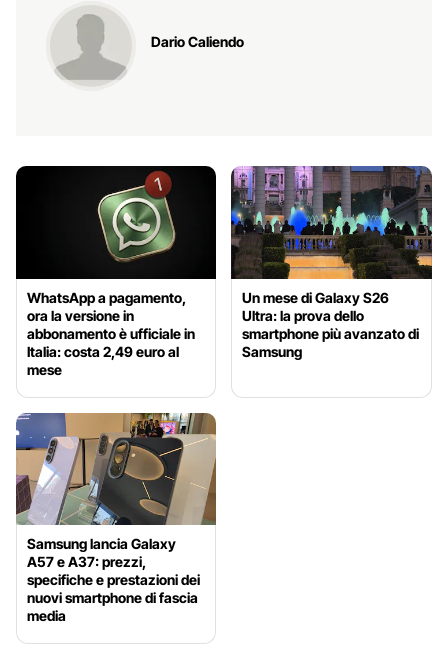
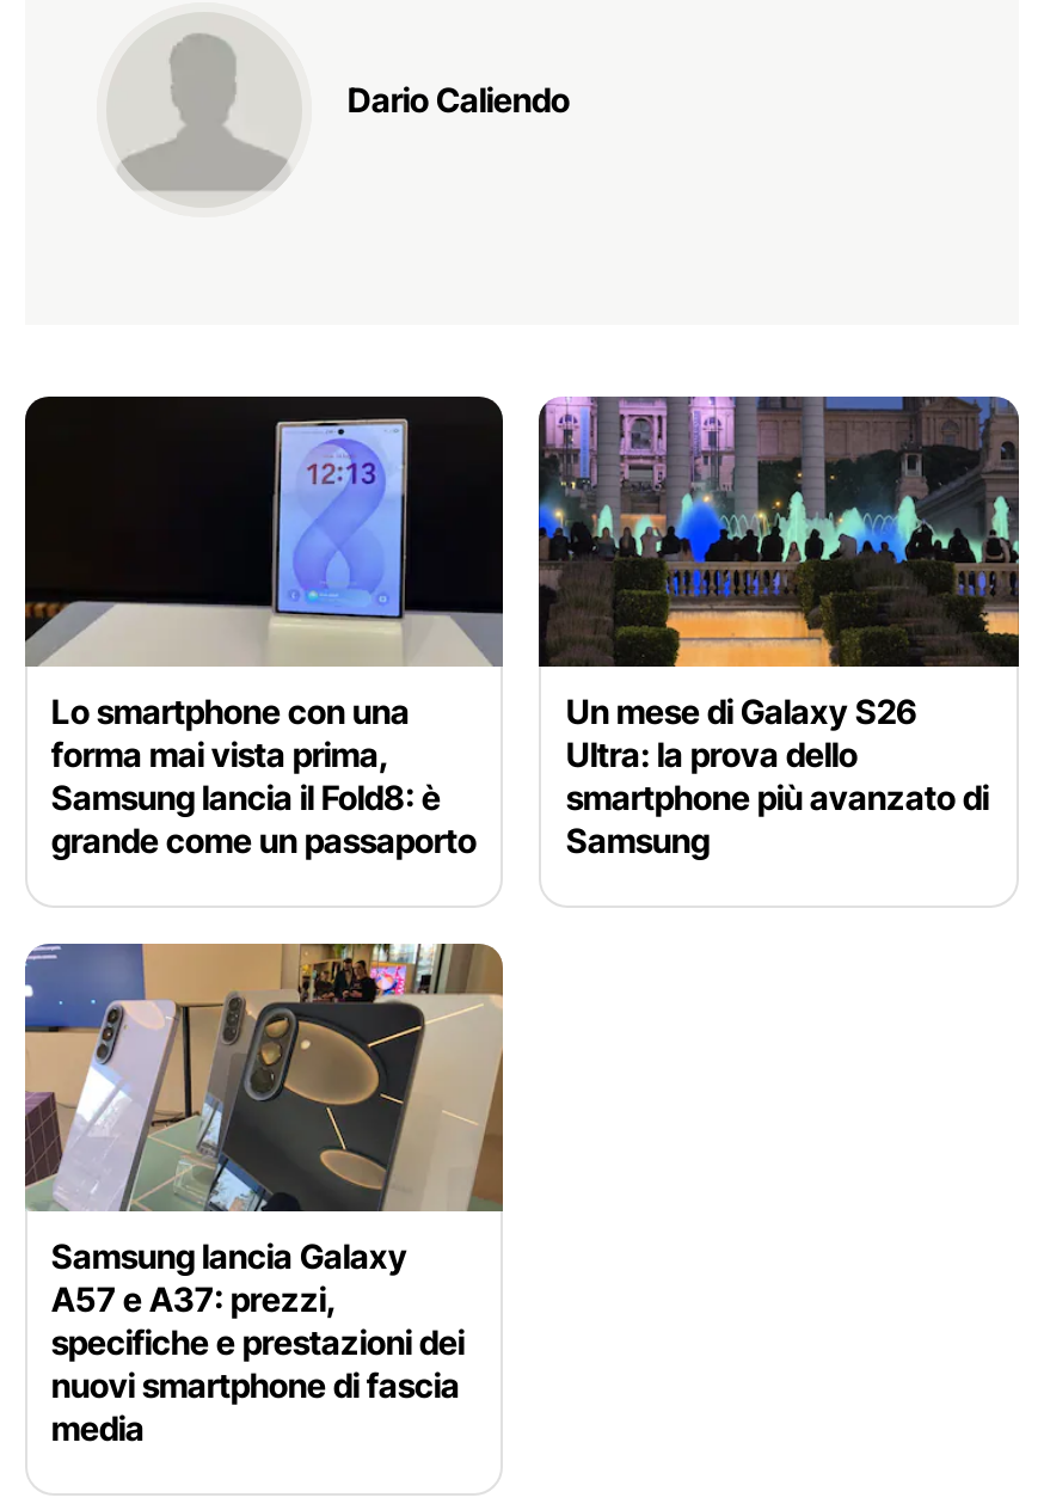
- [image]
- WhatsApp a pagamento,
- ora la versione in
- abbonamento è ufficiale in
- Italia: costa 2,49 euro al
- mese
+ [image]
+ Lo smartphone con una
+ forma mai vista prima,
+ Samsung lancia il Fold8: è
+ grande come un passaporto
